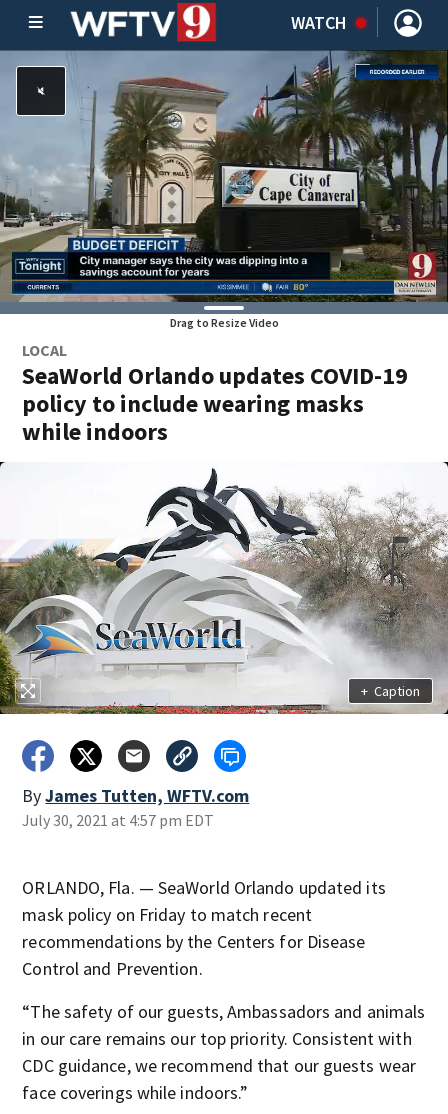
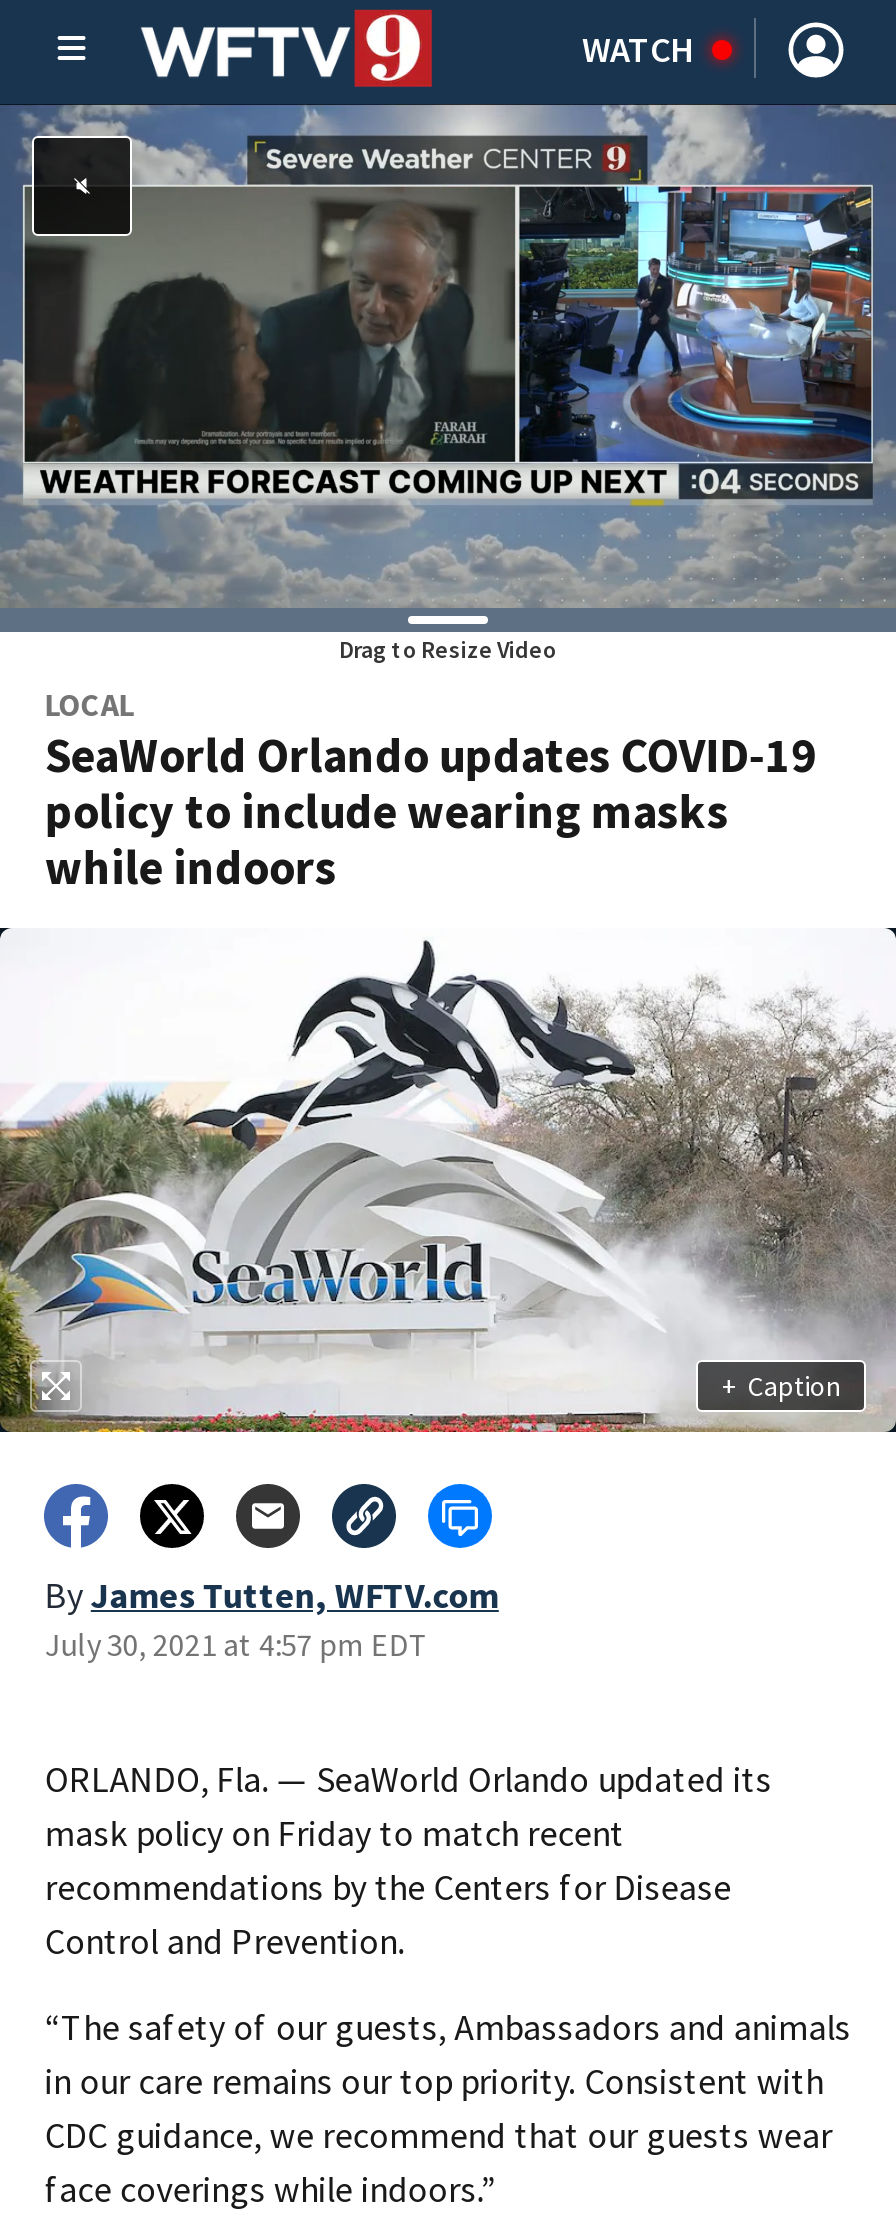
- [image]
+ [image]
